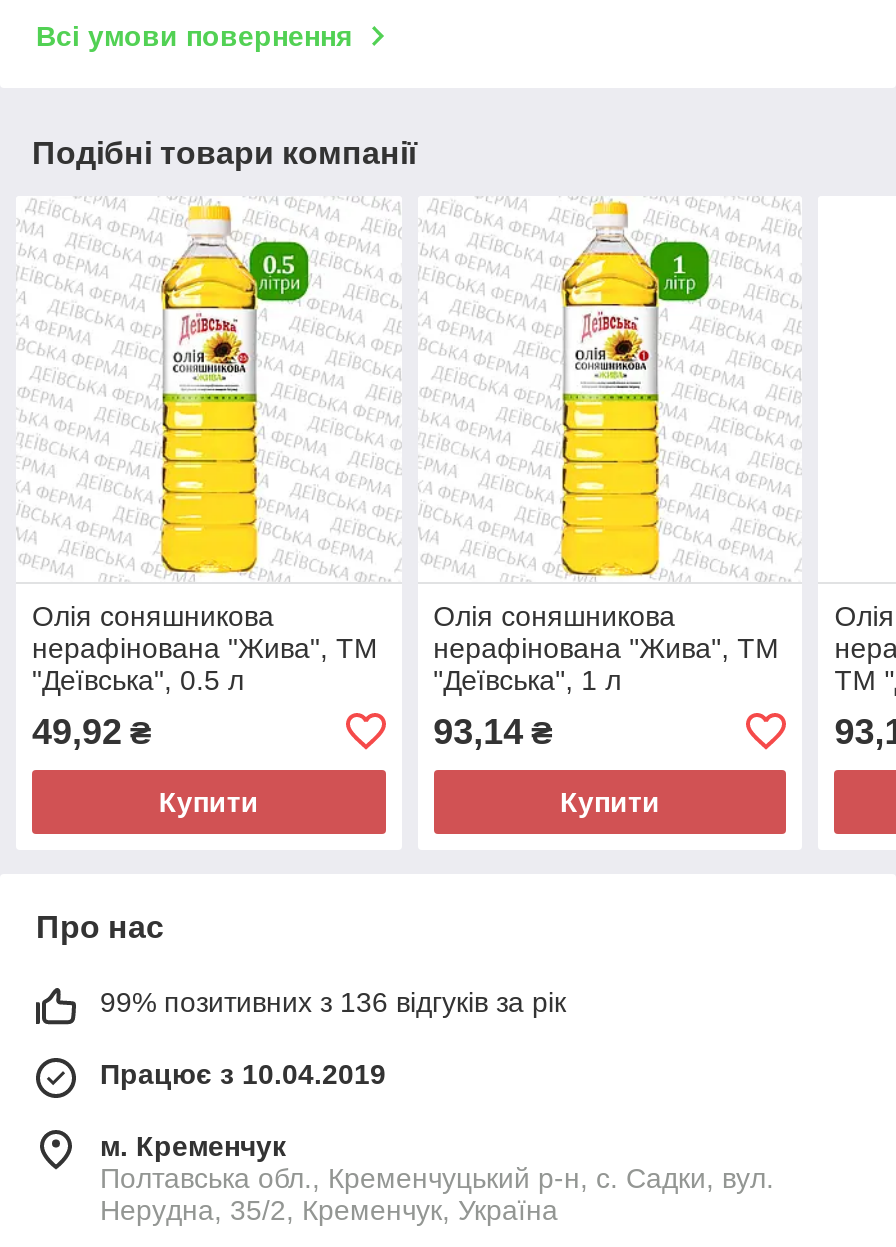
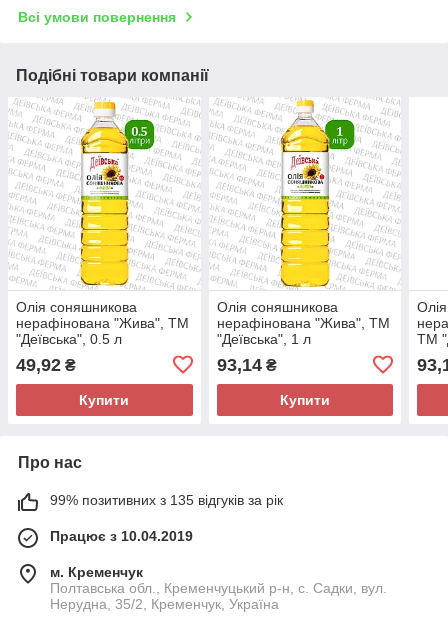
- 99% позитивних з 136 відгуків за рік
+ 99% позитивних з 135 відгуків за рік
